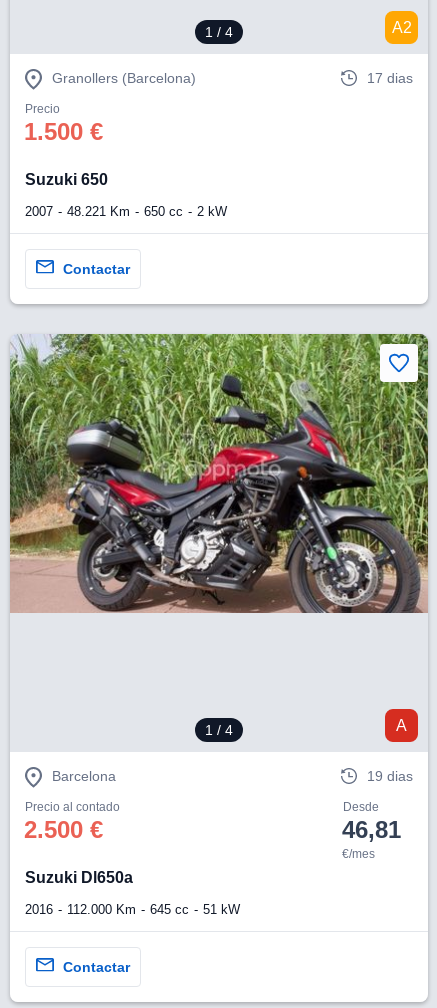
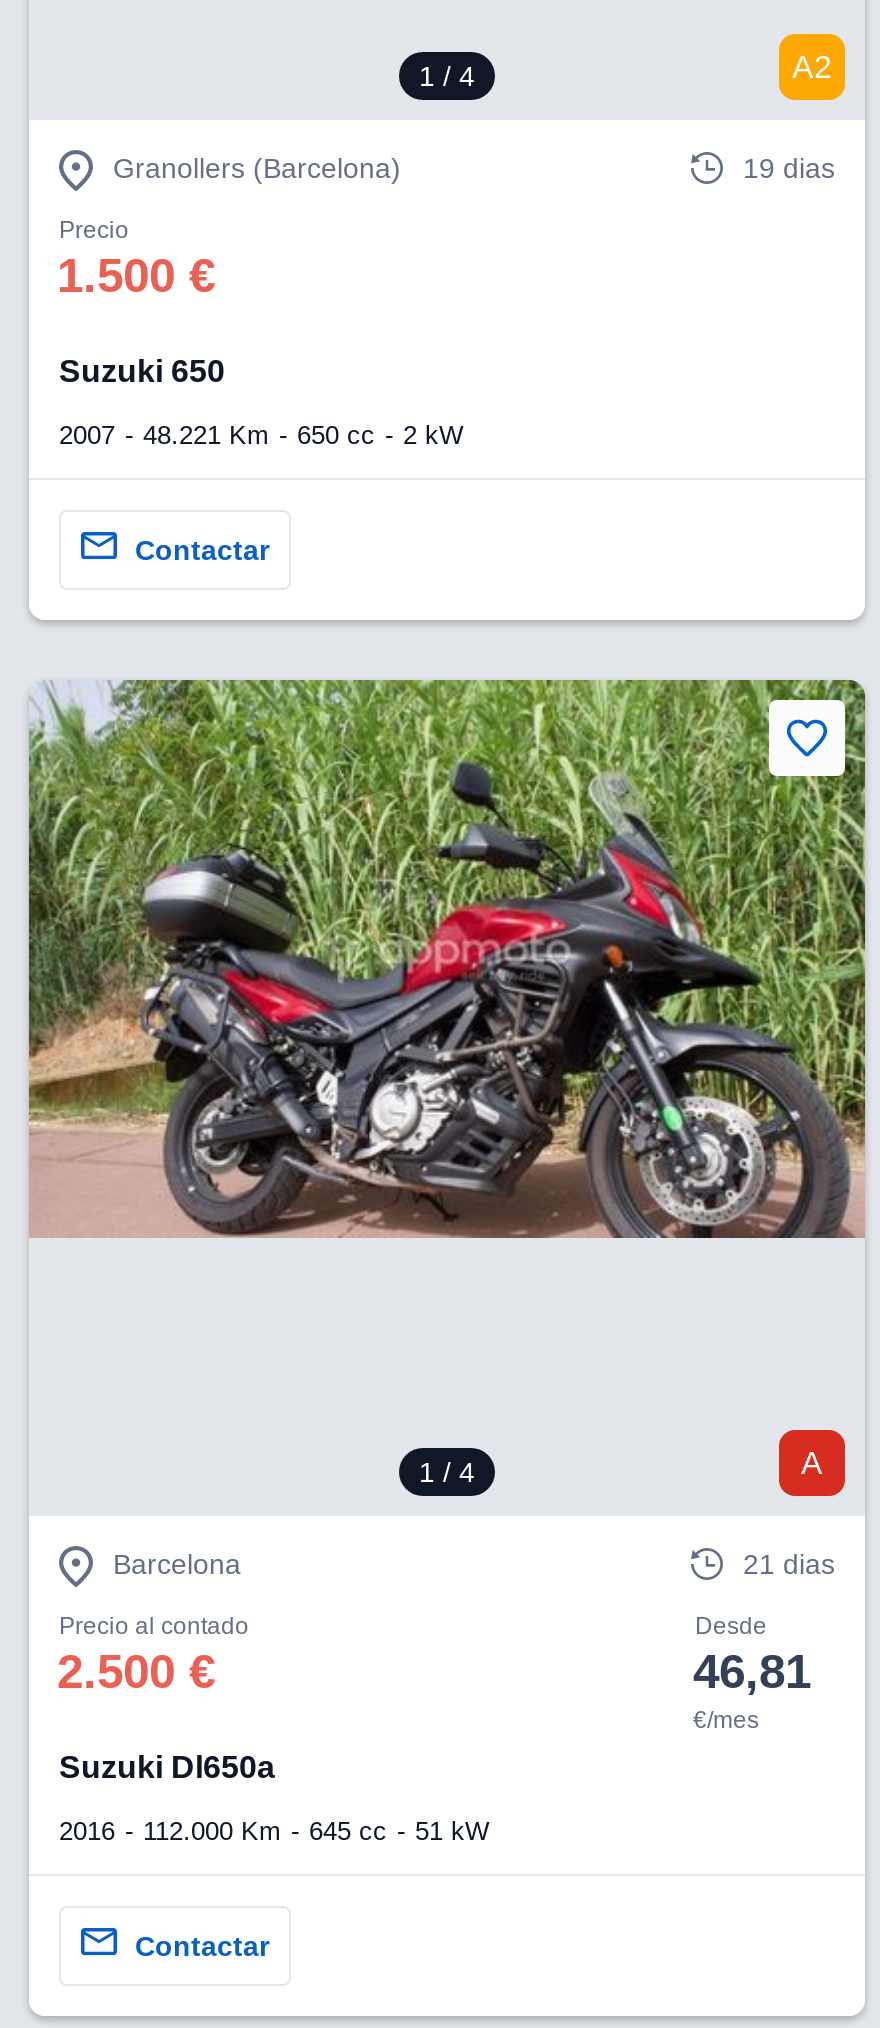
- 17 dias
+ 19 dias

- 19 dias
+ 21 dias
